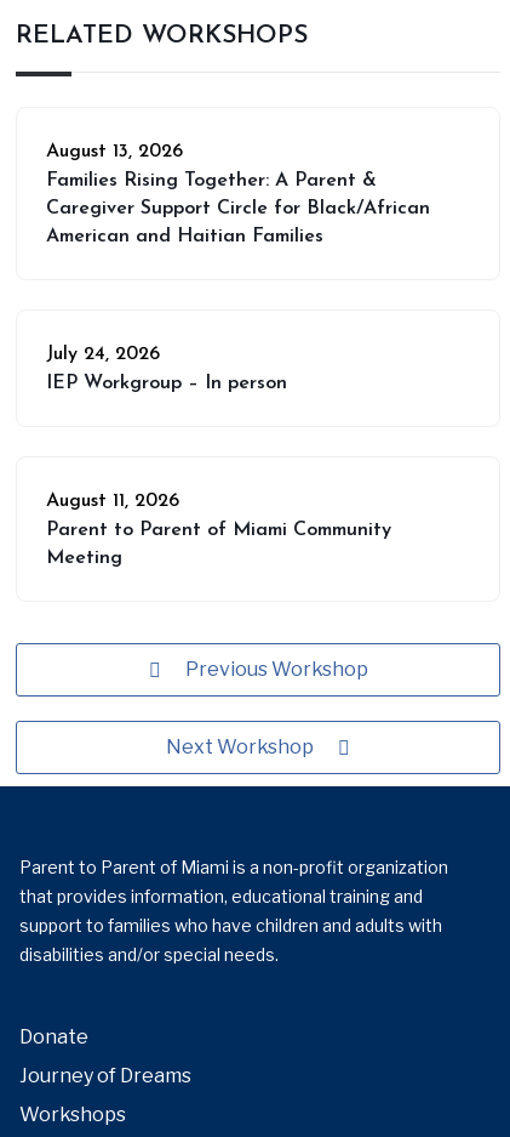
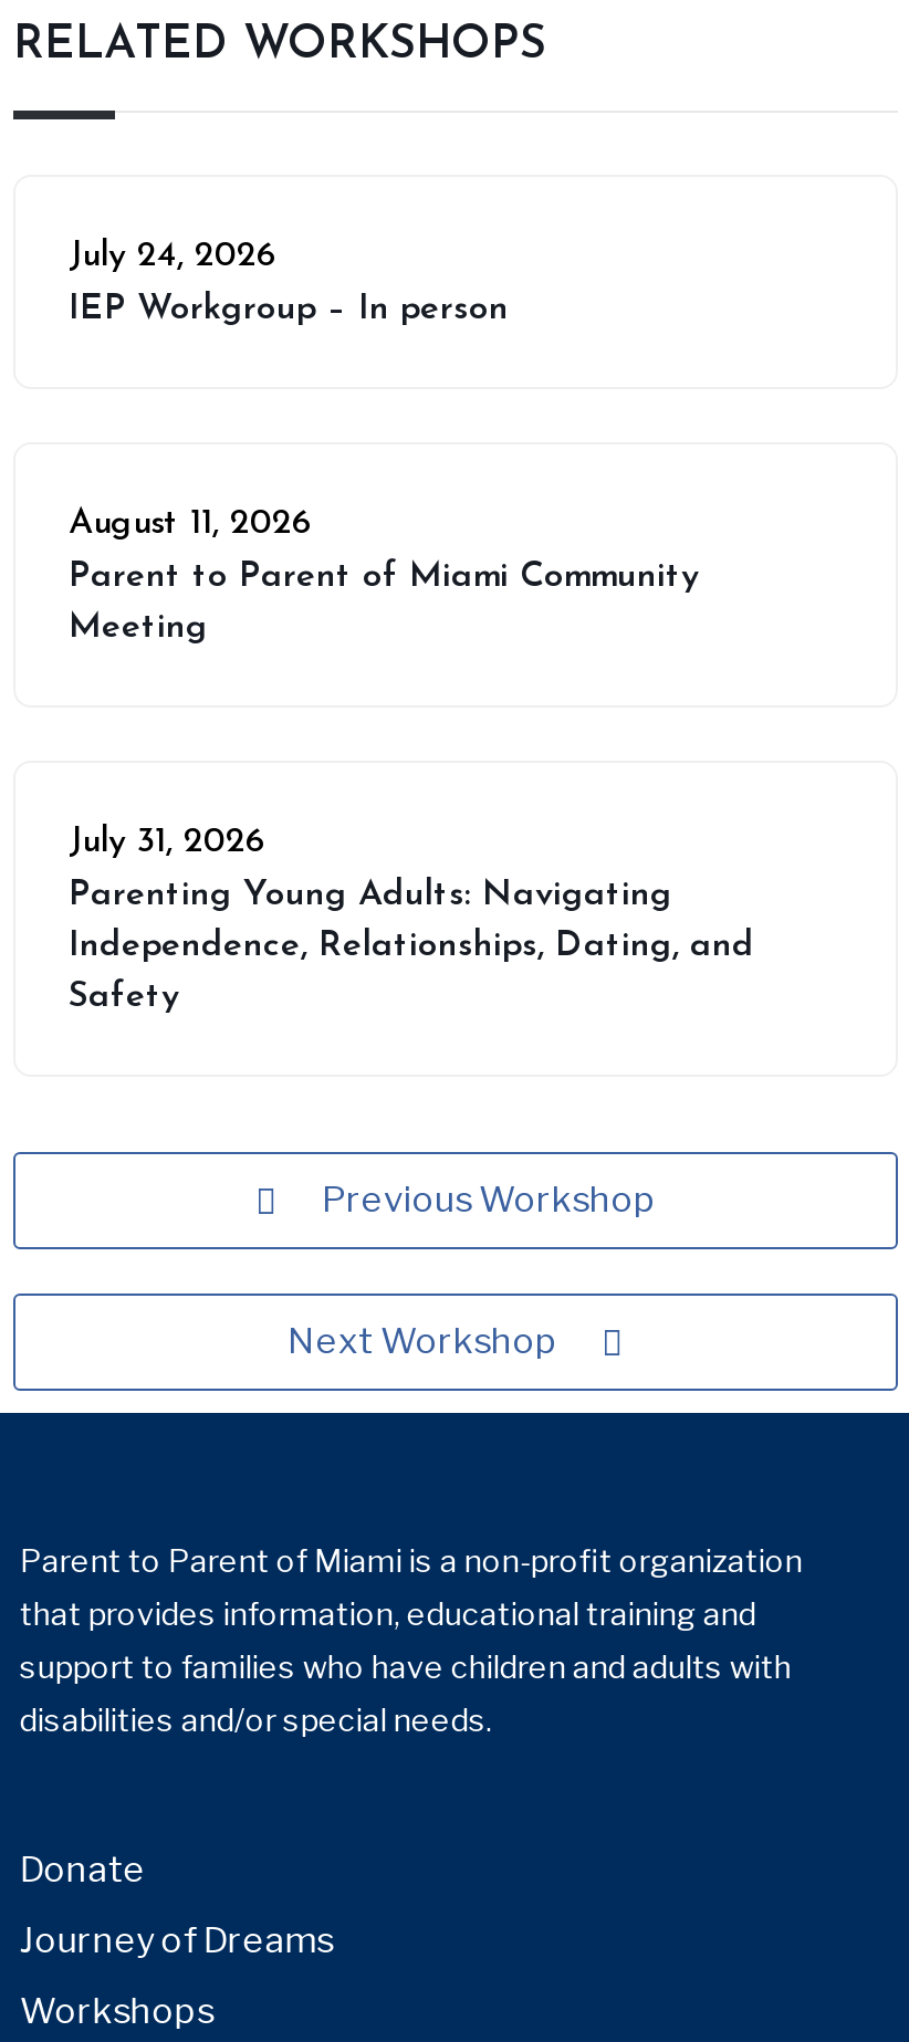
- August 13, 2026
- Families Rising Together: A Parent &
- Caregiver Support Circle for Black/African
- American and Haitian Families

moved up: July 24, 2026 | IEP Workgroup – In person | August 11, 2026 | Parent to Parent of Miami Community | Meeting

+ July 31, 2026
+ Parenting Young Adults: Navigating
+ Independence, Relationships, Dating, and
+ Safety
